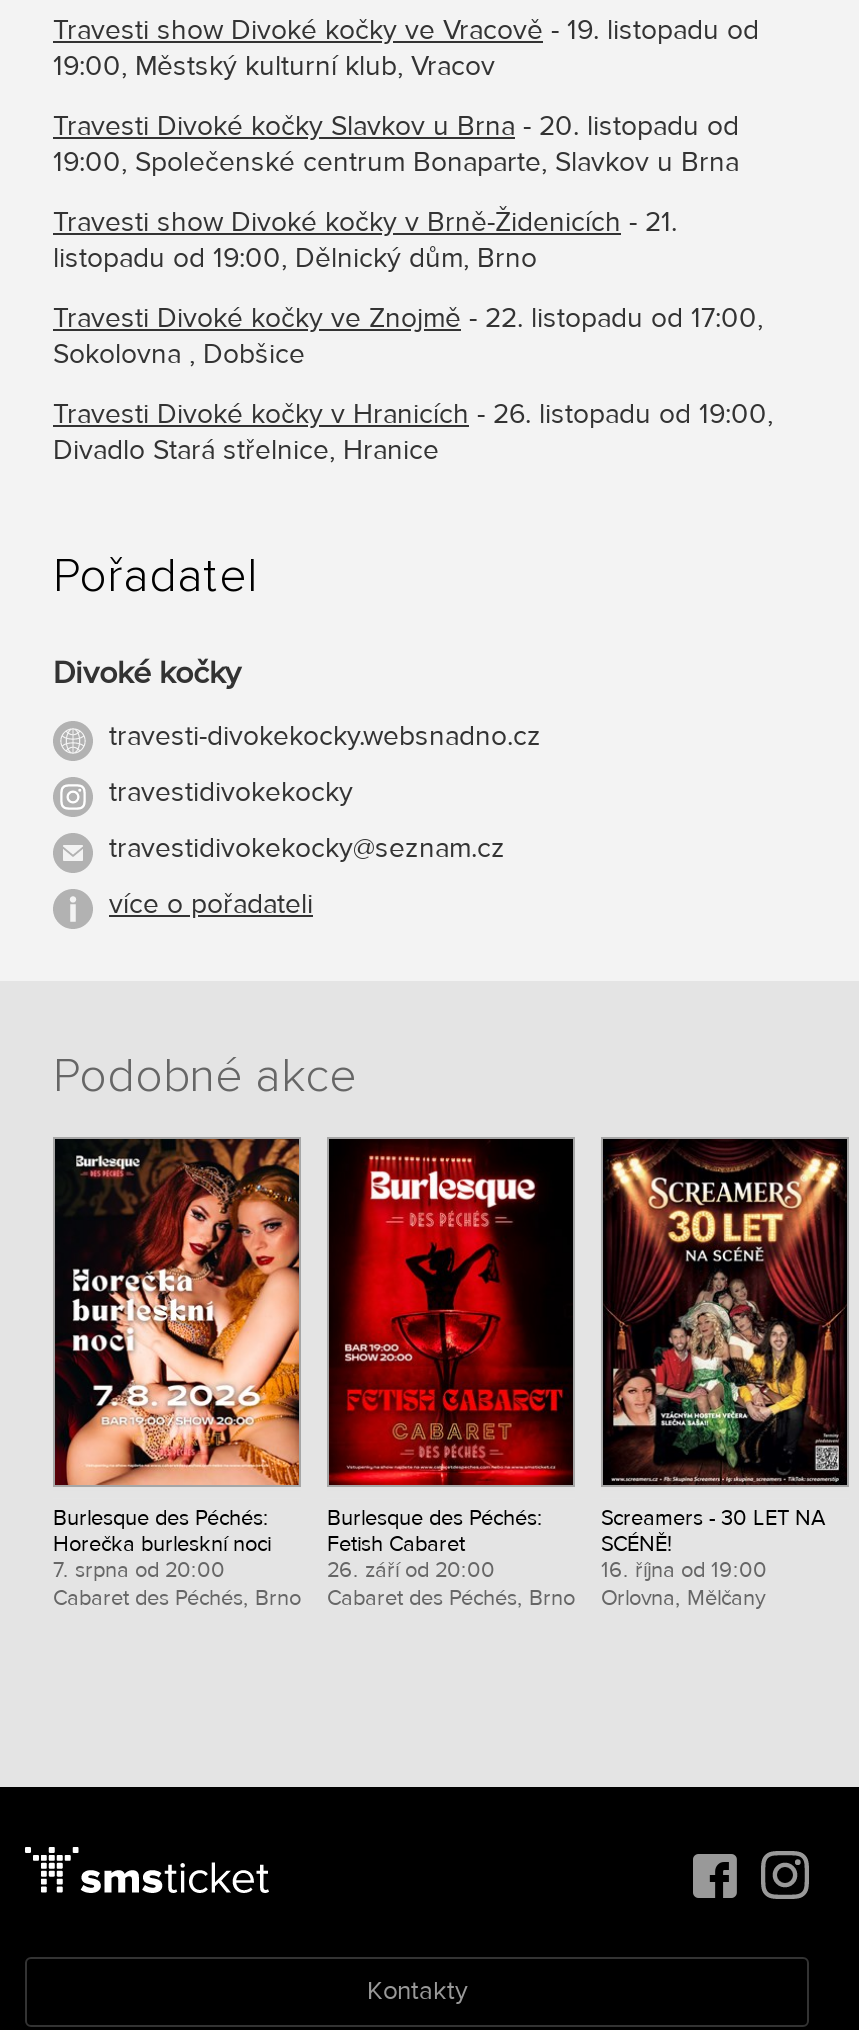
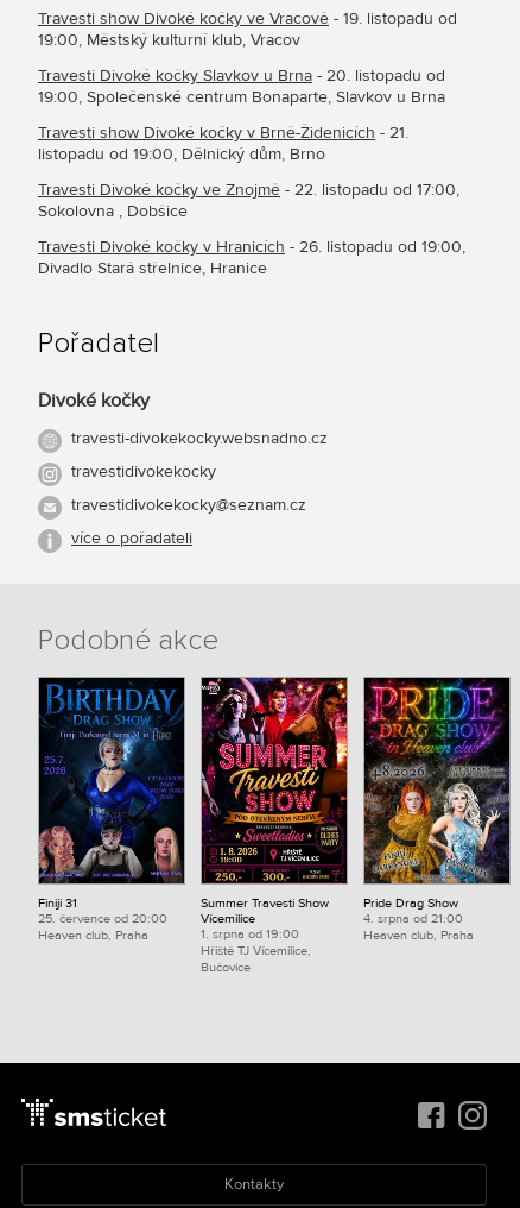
- [image]
- Burlesque des Péchés:
- Horečka burleskní noci
- 7. srpna od 20:00
- Cabaret des Péchés, Brno
+ [image]
+ Finiji 31
+ 25. července od 20:00
+ Heaven club, Praha

- [image]
- Burlesque des Péchés:
- Fetish Cabaret
- 26. září od 20:00
- Cabaret des Péchés, Brno
+ [image]
+ Summer Travesti Show
+ Vícemilice
+ 1. srpna od 19:00
+ Hřiště TJ Vícemilice,
+ Bučovice

- [image]
- Screamers - 30 LET NA
- SCÉNĚ!
- 16. října od 19:00
- Orlovna, Mělčany
+ [image]
+ Pride Drag Show
+ 4. srpna od 21:00
+ Heaven club, Praha
